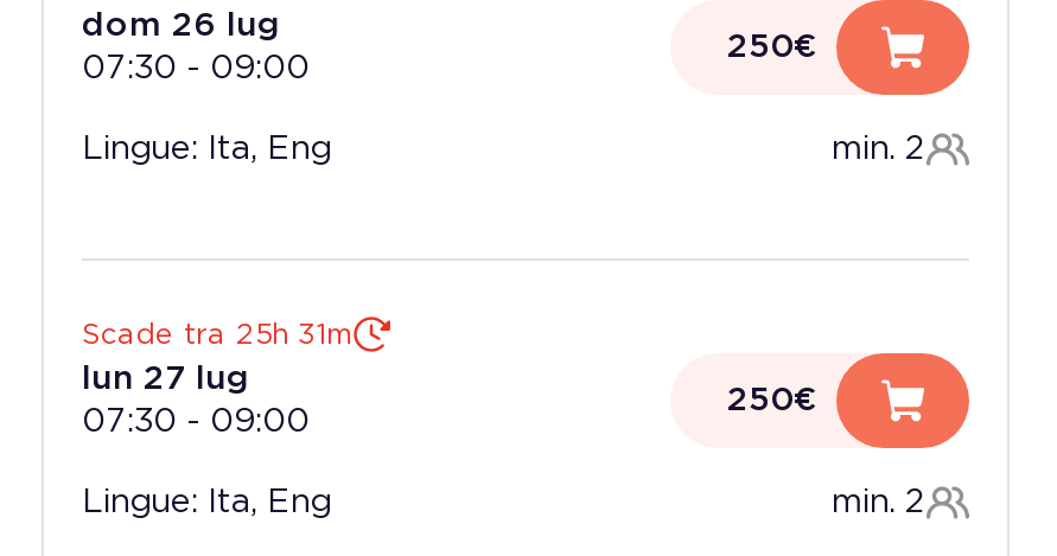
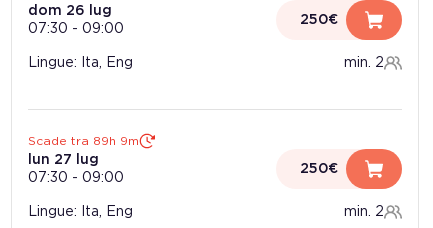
- Scade tra 25h 31m
+ Scade tra 89h 9m
